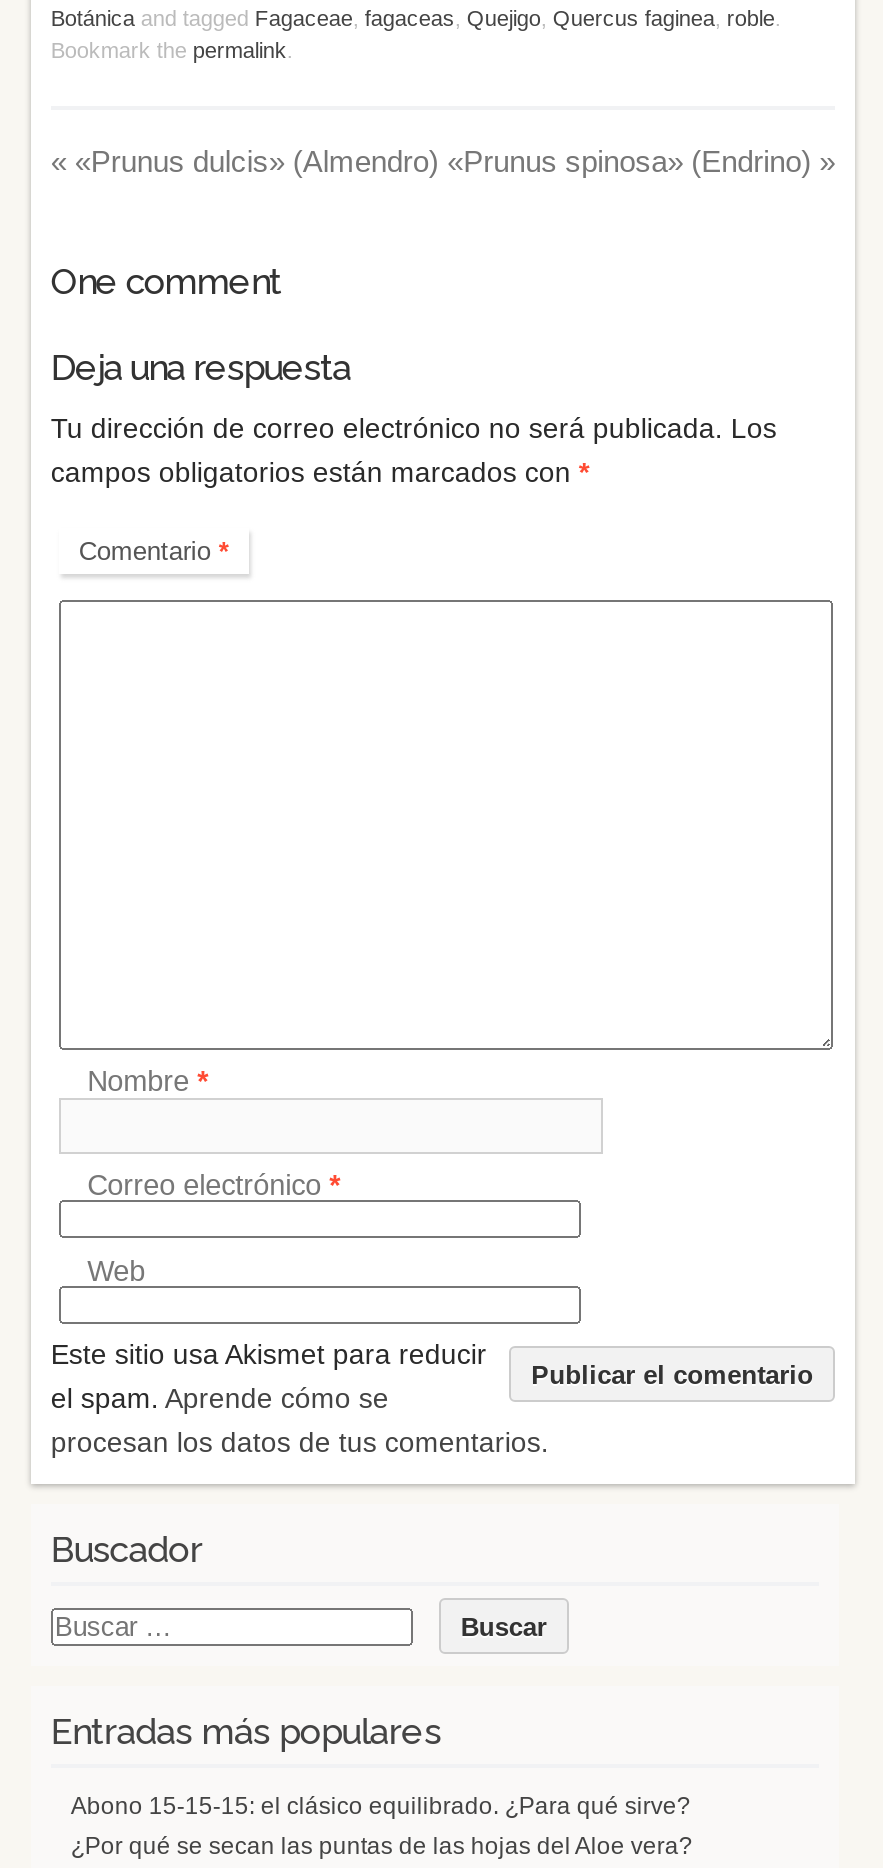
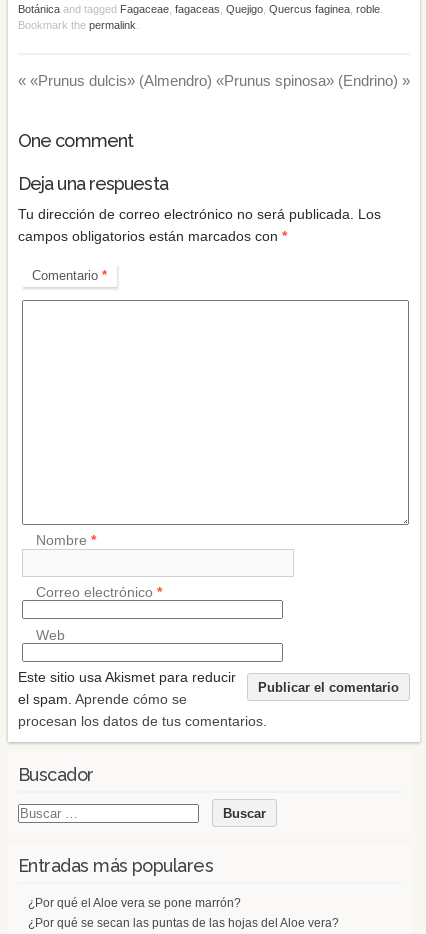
- Abono 15-15-15: el clásico equilibrado. ¿Para qué sirve?
+ ¿Por qué el Aloe vera se pone marrón?
